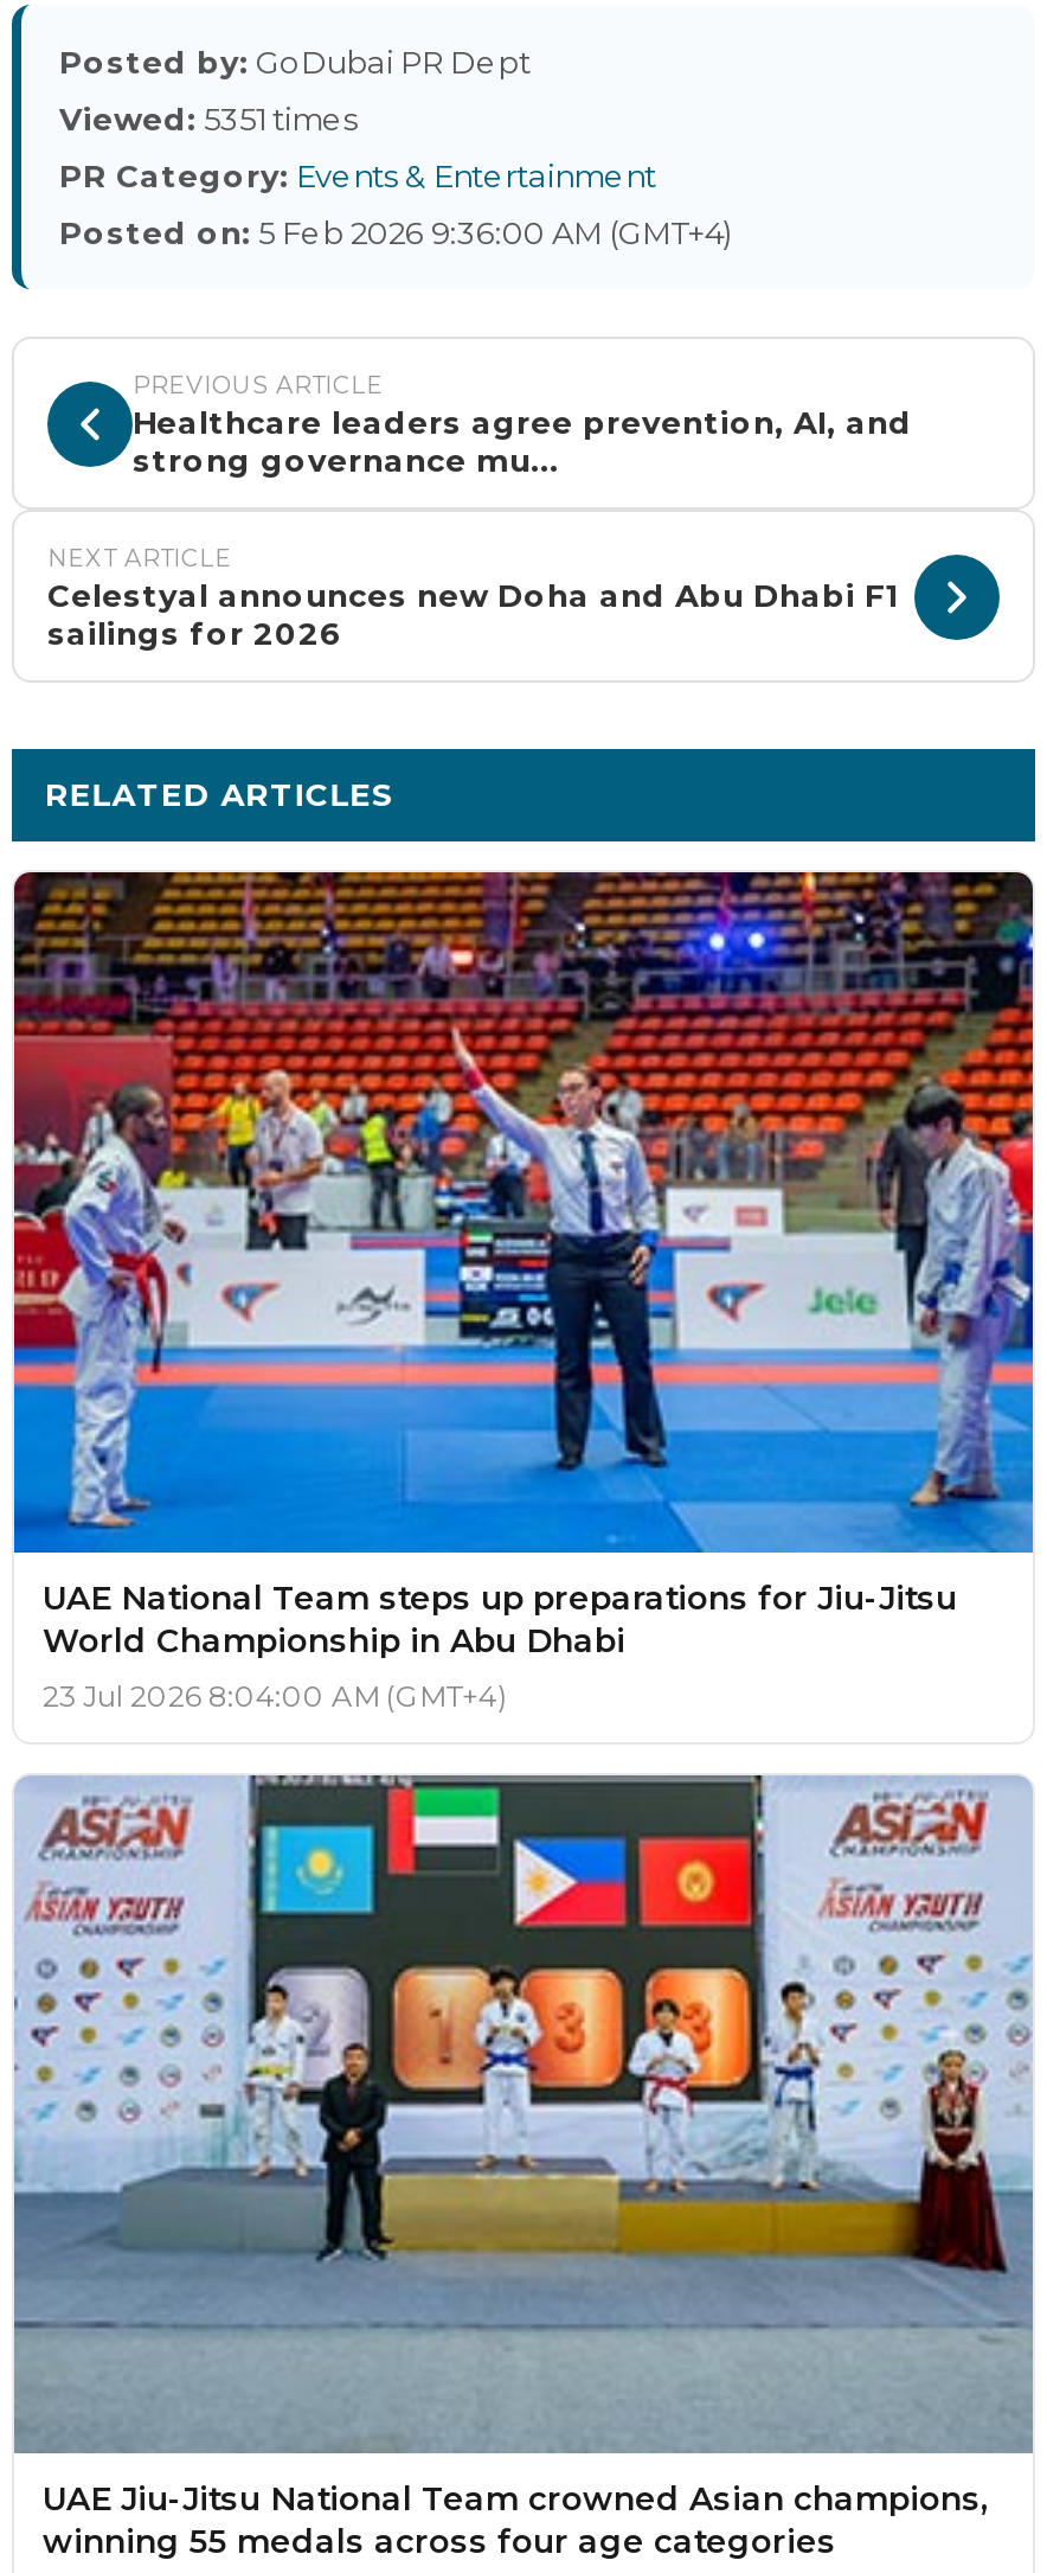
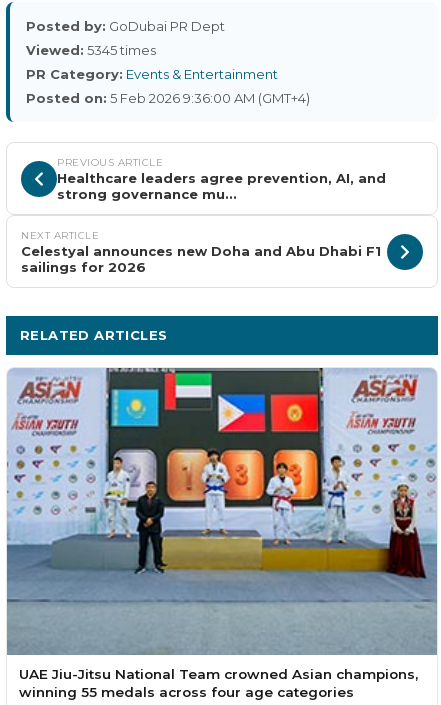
- Viewed: 5351 times
+ Viewed: 5345 times

- [image]
- UAE National Team steps up preparations for Jiu-Jitsu
- World Championship in Abu Dhabi
- 23 Jul 2026 8:04:00 AM (GMT+4)
